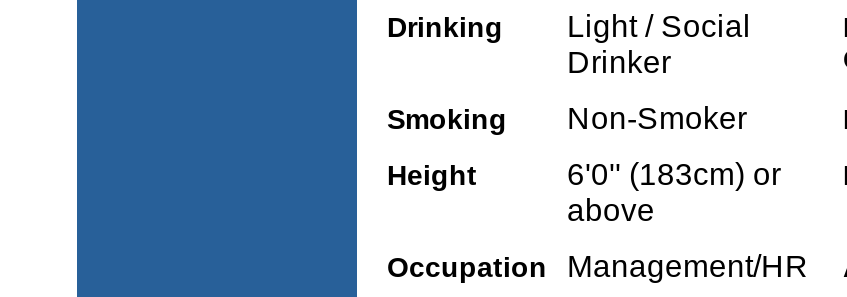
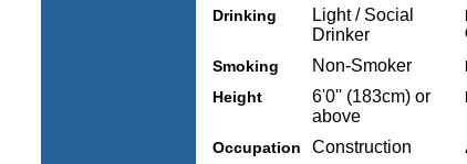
- Management/HR
+ Construction
